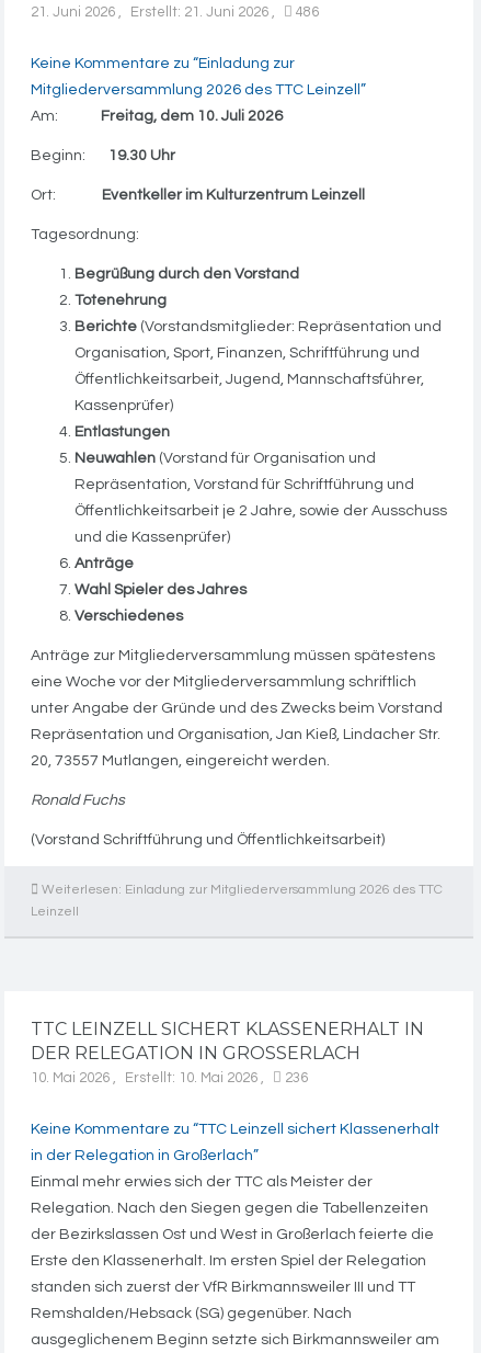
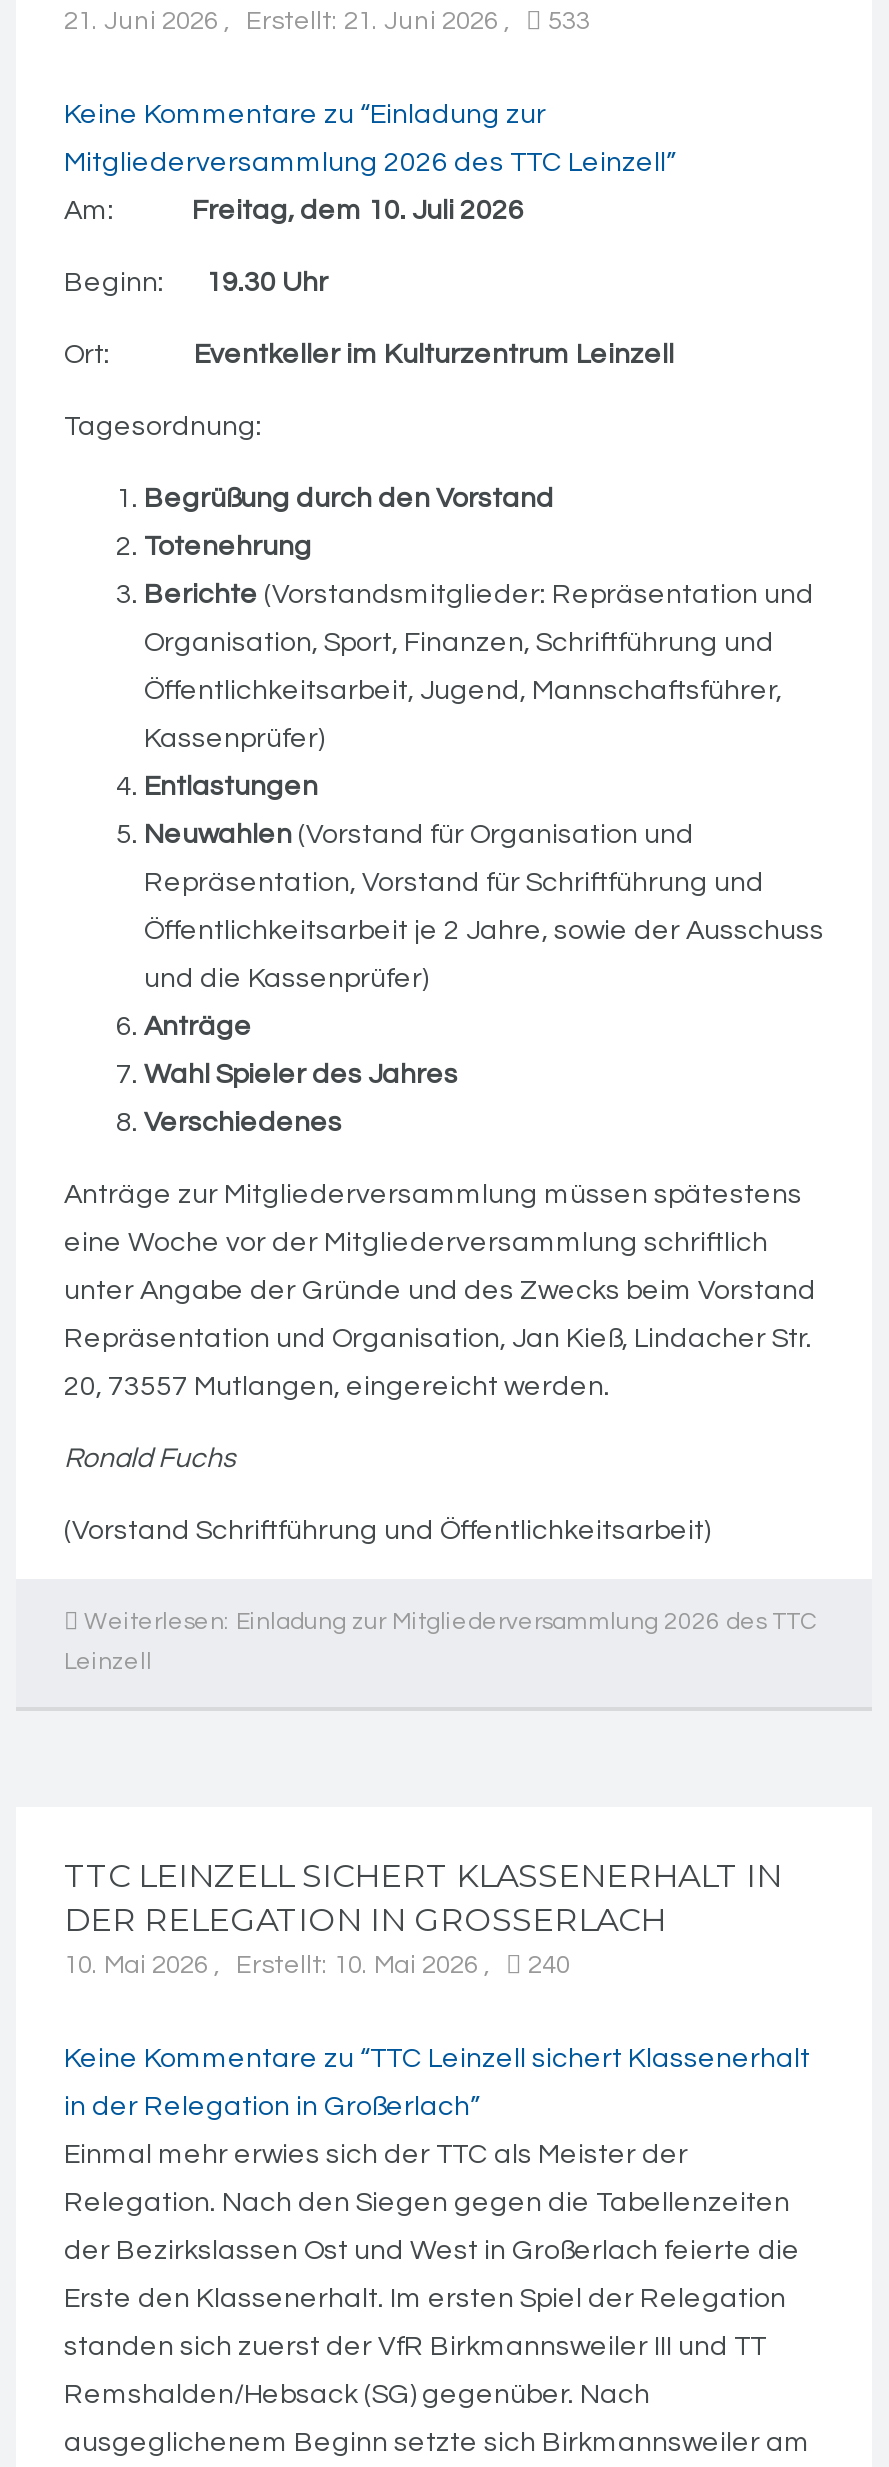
- 21. Juni 2026 Erstellt: 21. Juni 2026 486
+ 21. Juni 2026 Erstellt: 21. Juni 2026 533

- 10. Mai 2026 Erstellt: 10. Mai 2026 236
+ 10. Mai 2026 Erstellt: 10. Mai 2026 240
